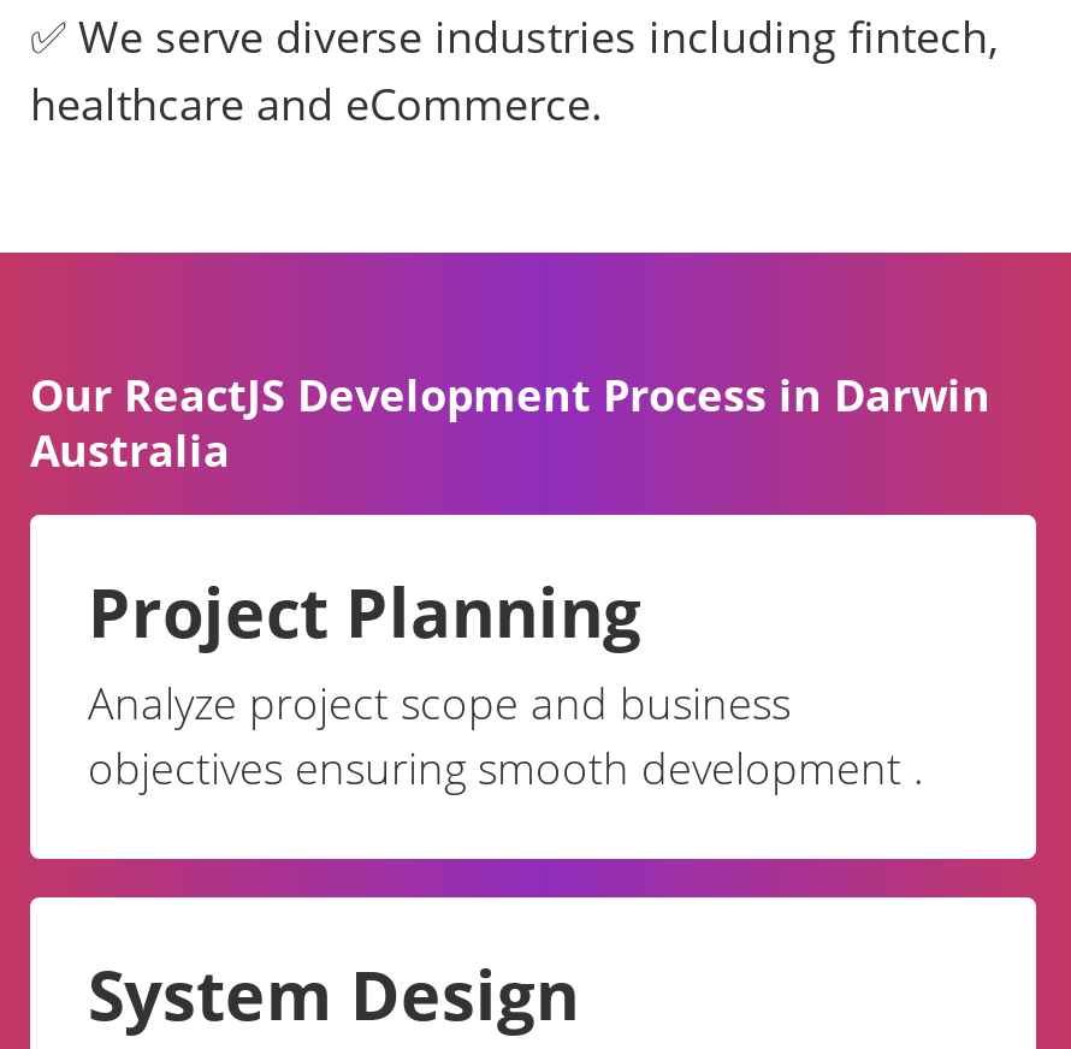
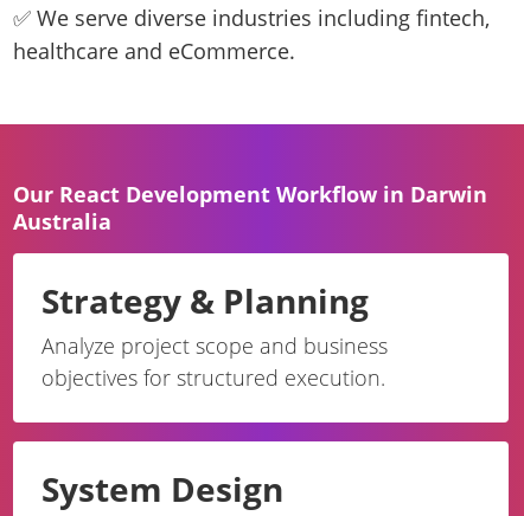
- Our ReactJS Development Process in Darwin
+ Our React Development Workflow in Darwin

- Project Planning
+ Strategy & Planning

- objectives ensuring smooth development .
+ objectives for structured execution.
